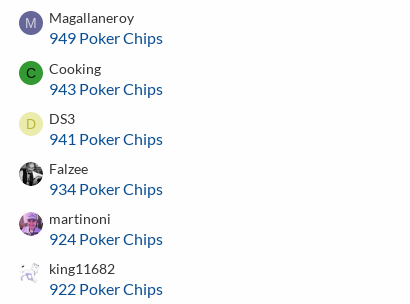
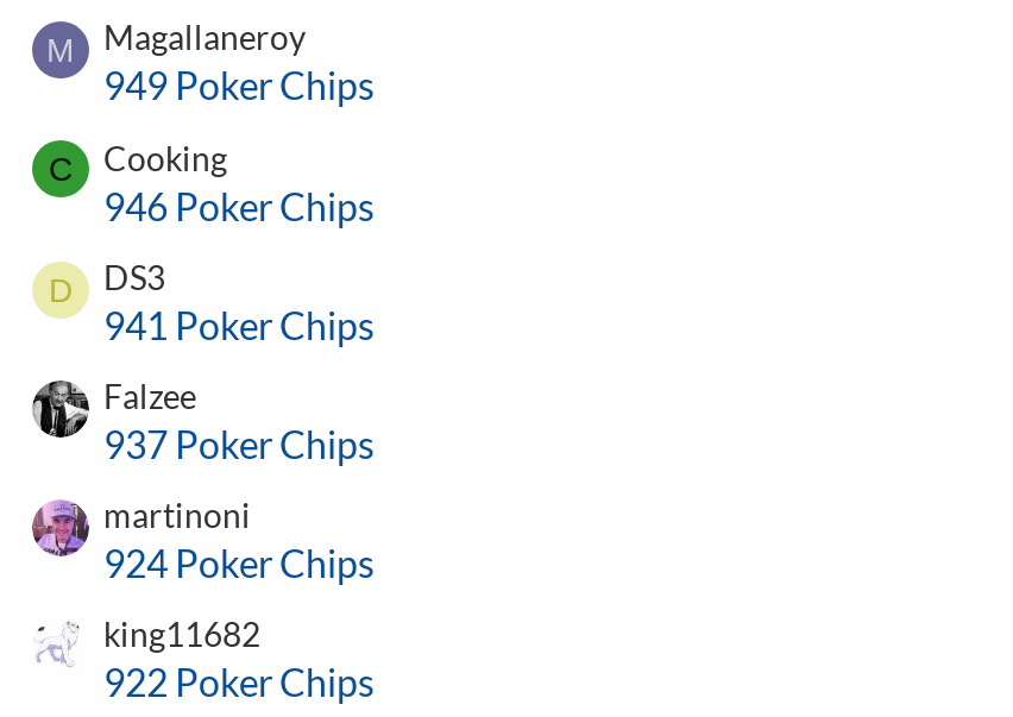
- 943 Poker Chips
+ 946 Poker Chips

- 934 Poker Chips
+ 937 Poker Chips
